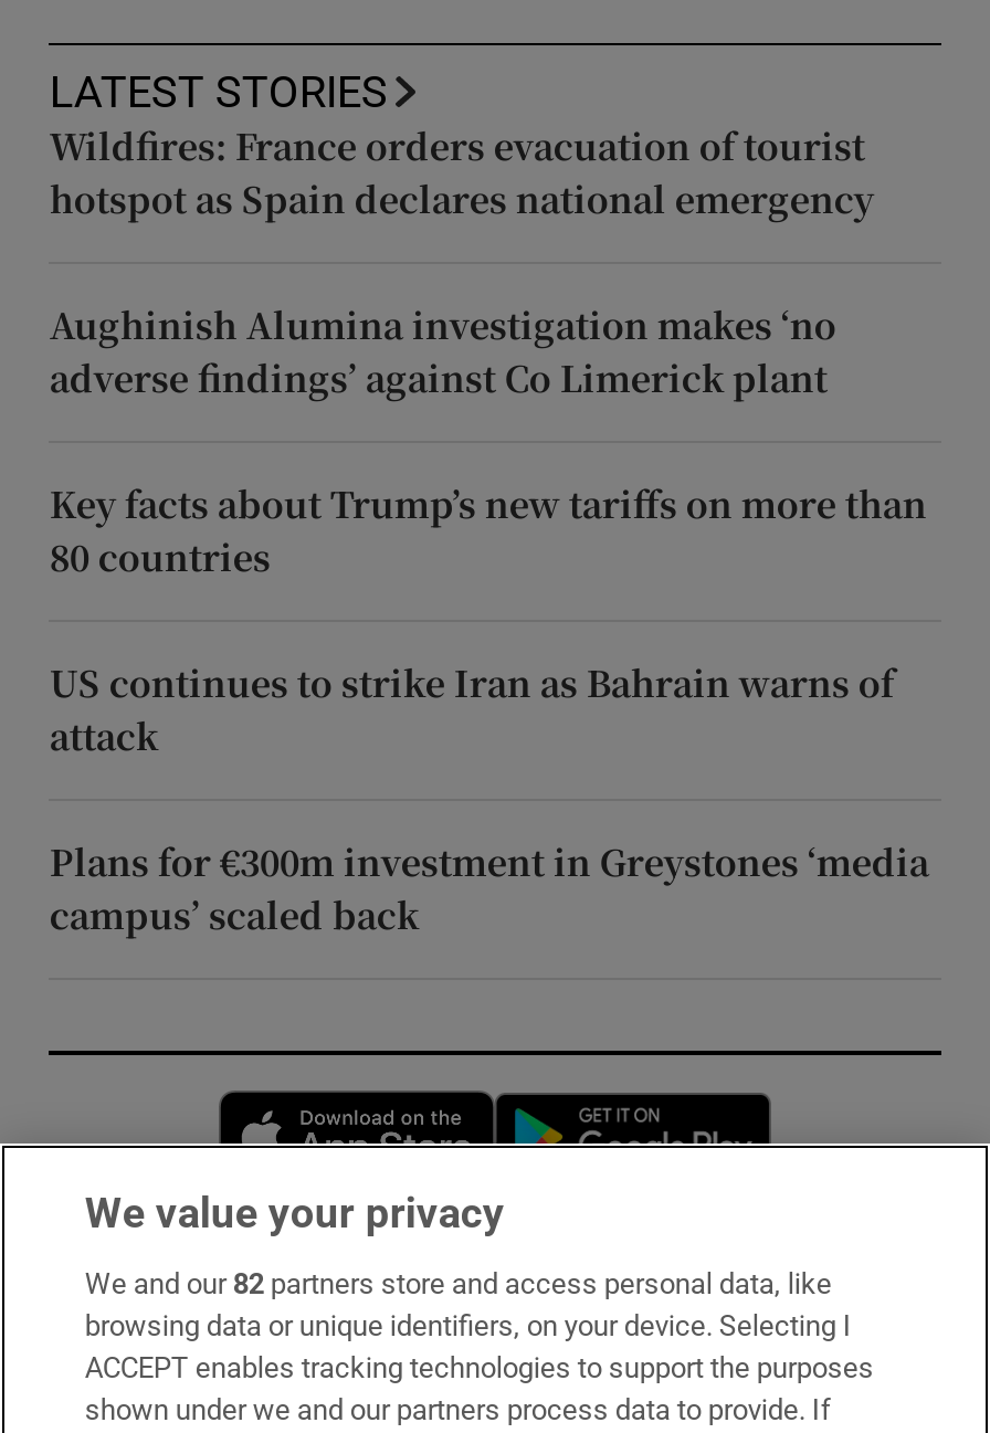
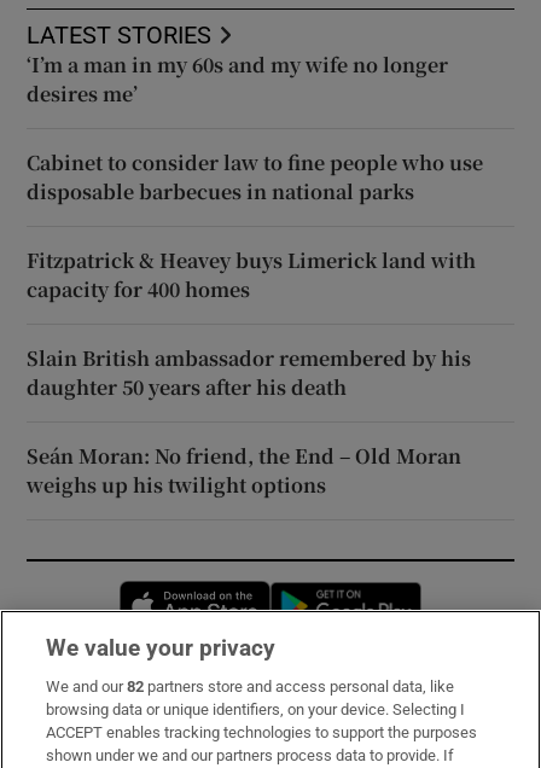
- Wildfires: France orders evacuation of tourist
- hotspot as Spain declares national emergency
+ ‘I’m a man in my 60s and my wife no longer
+ desires me’

- Aughinish Alumina investigation makes ‘no
- adverse findings’ against Co Limerick plant
+ Cabinet to consider law to fine people who use
+ disposable barbecues in national parks

- Key facts about Trump’s new tariffs on more than
- 80 countries
+ Fitzpatrick & Heavey buys Limerick land with
+ capacity for 400 homes

- US continues to strike Iran as Bahrain warns of
- attack
+ Slain British ambassador remembered by his
+ daughter 50 years after his death

- Plans for €300m investment in Greystones ‘media
- campus’ scaled back
+ Seán Moran: No friend, the End – Old Moran
+ weighs up his twilight options
